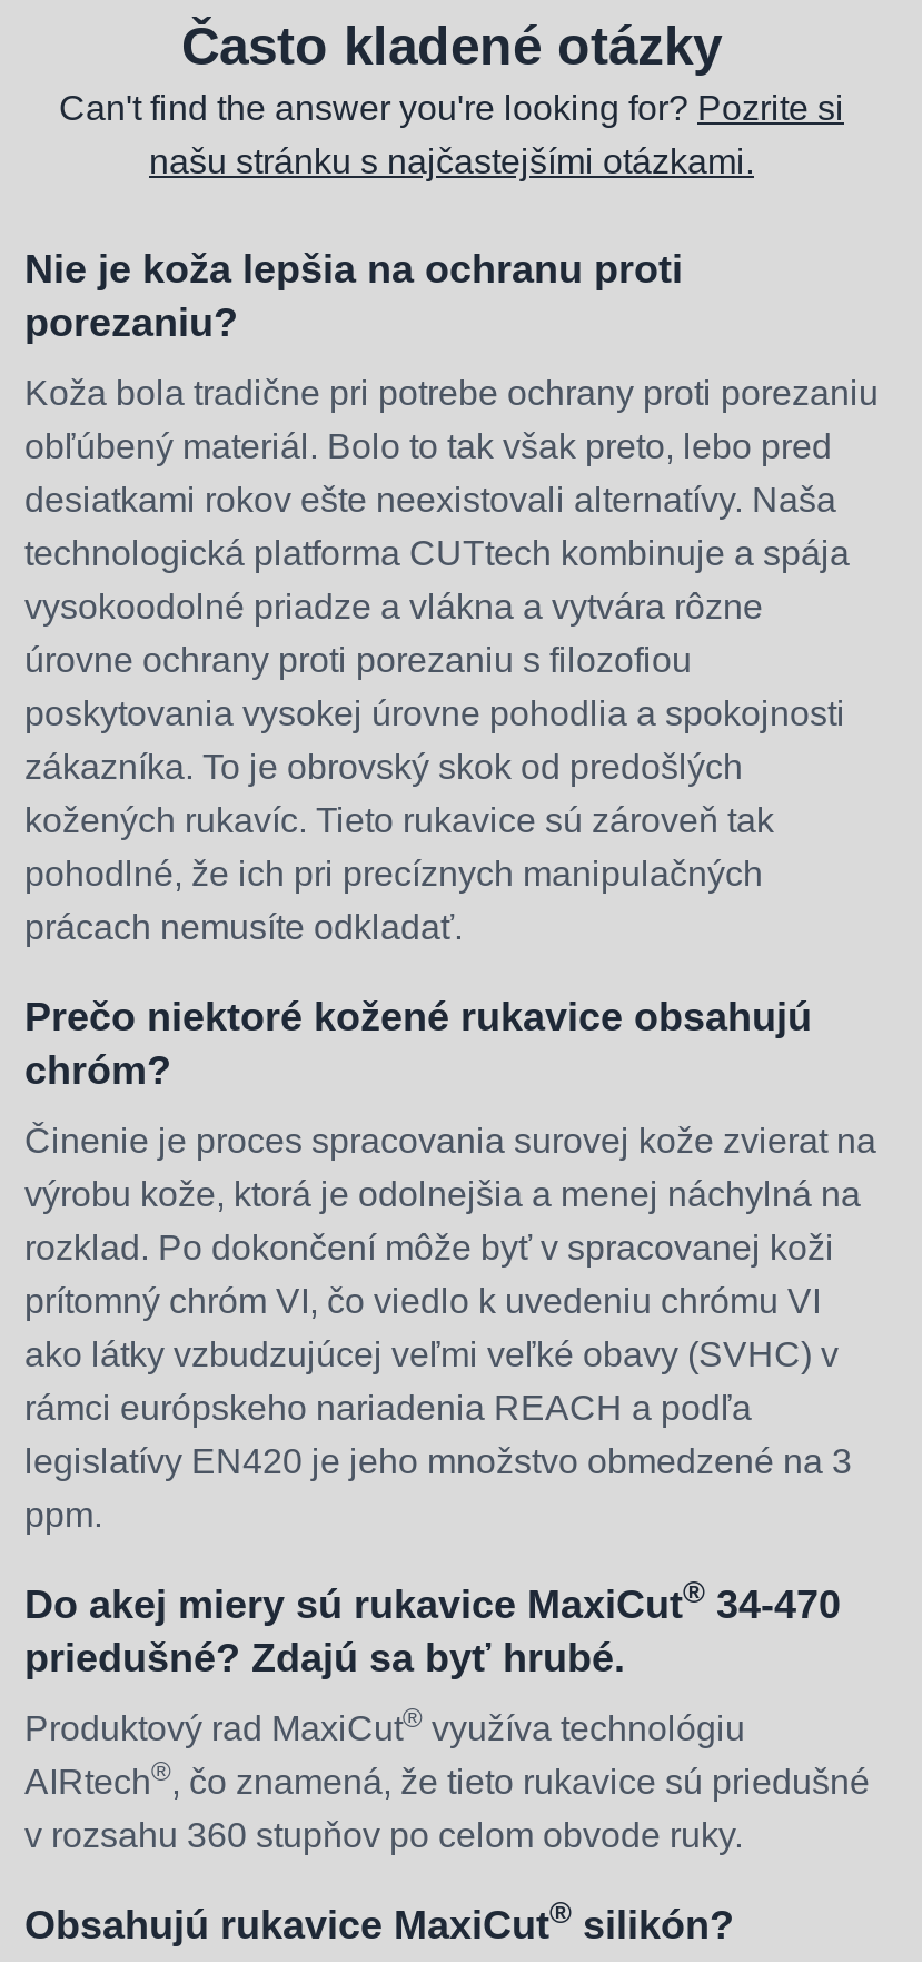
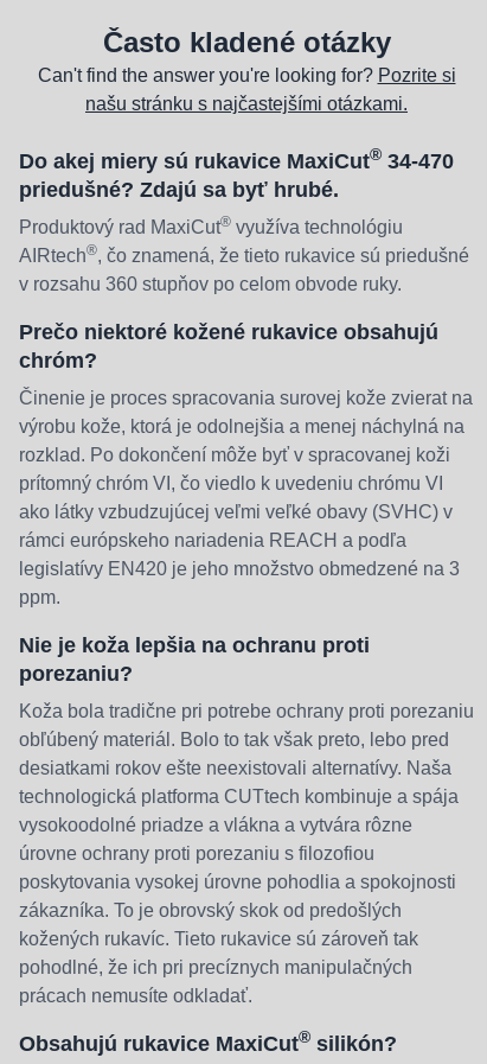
moved down: Nie je koža lepšia na ochranu proti | porezaniu? | Koža bola tradične pri potrebe ochrany proti porezaniu | ... | pohodlné, že ich pri precíznych manipulačných | prácach nemusíte odkladať.

moved up: Do akej miery sú rukavice MaxiCut® 34-470 | priedušné? Zdajú sa byť hrubé. | Produktový rad MaxiCut® využíva technológiu | ... | legislatívy EN420 je jeho množstvo obmedzené na 3 | ppm.
